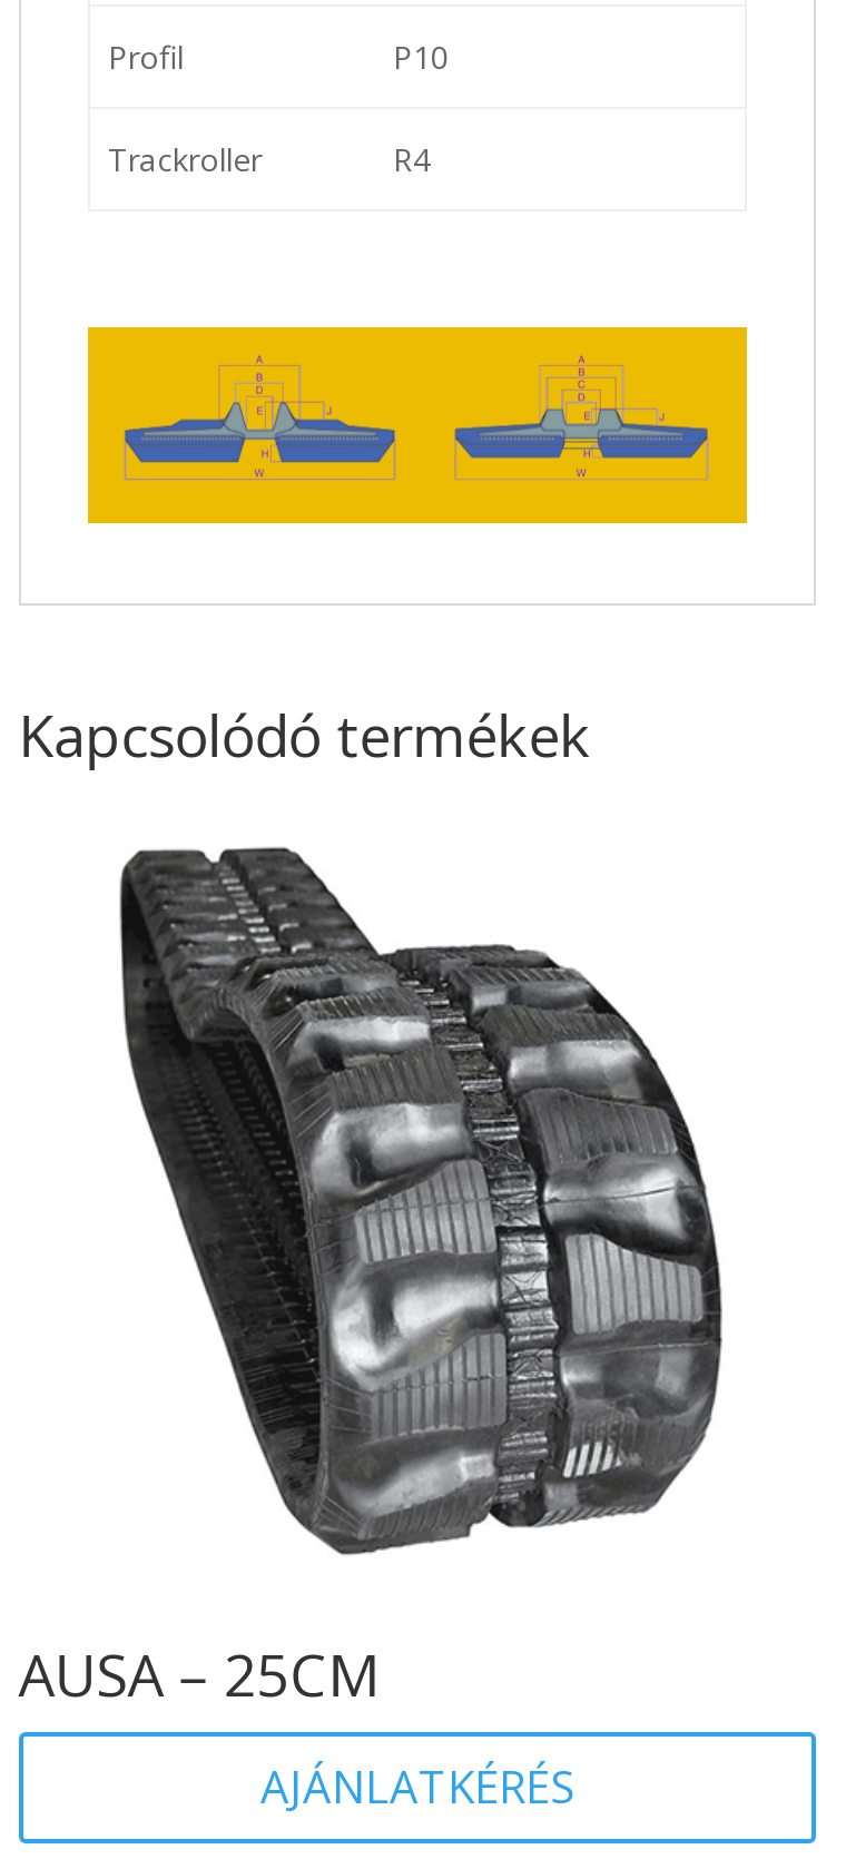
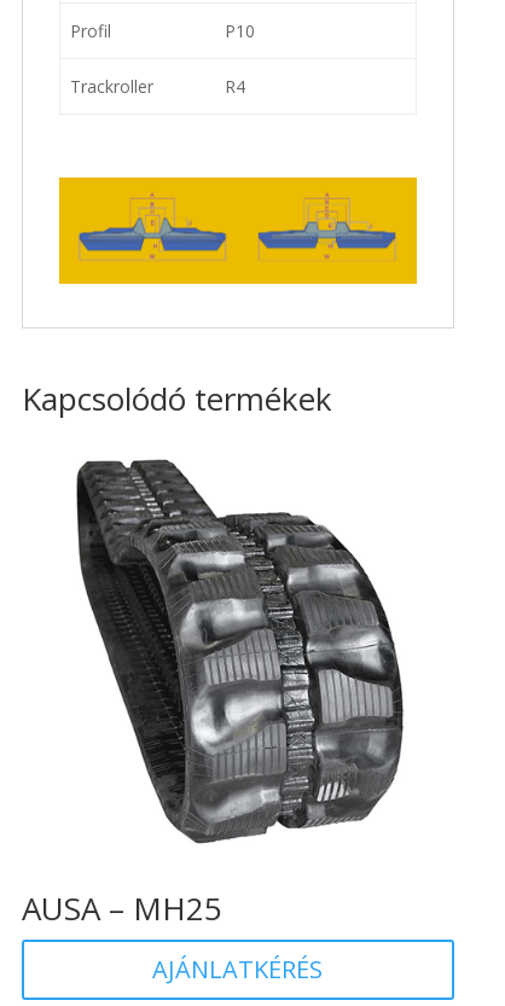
- AUSA – 25CM
+ AUSA – MH25
